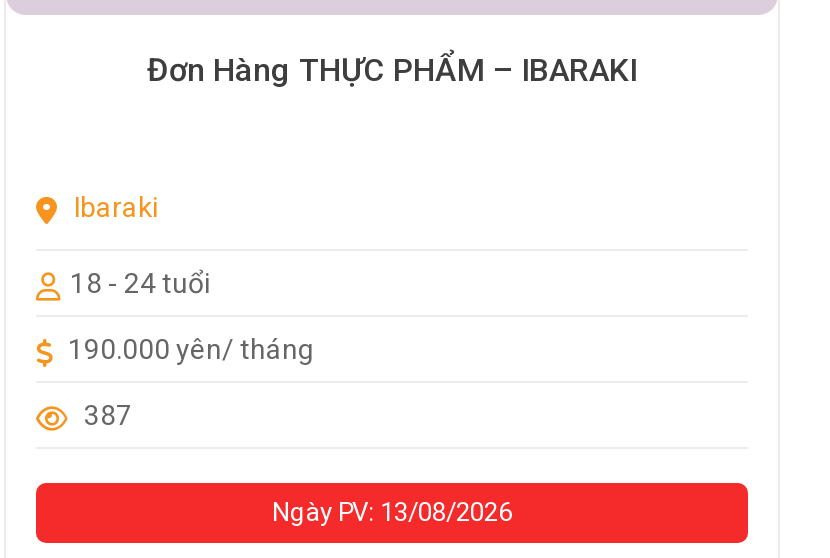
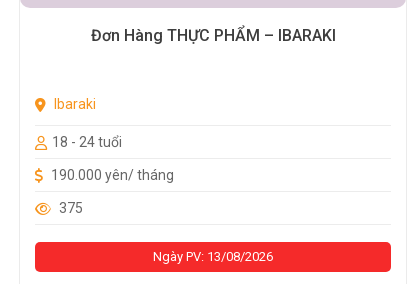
- 387
+ 375
